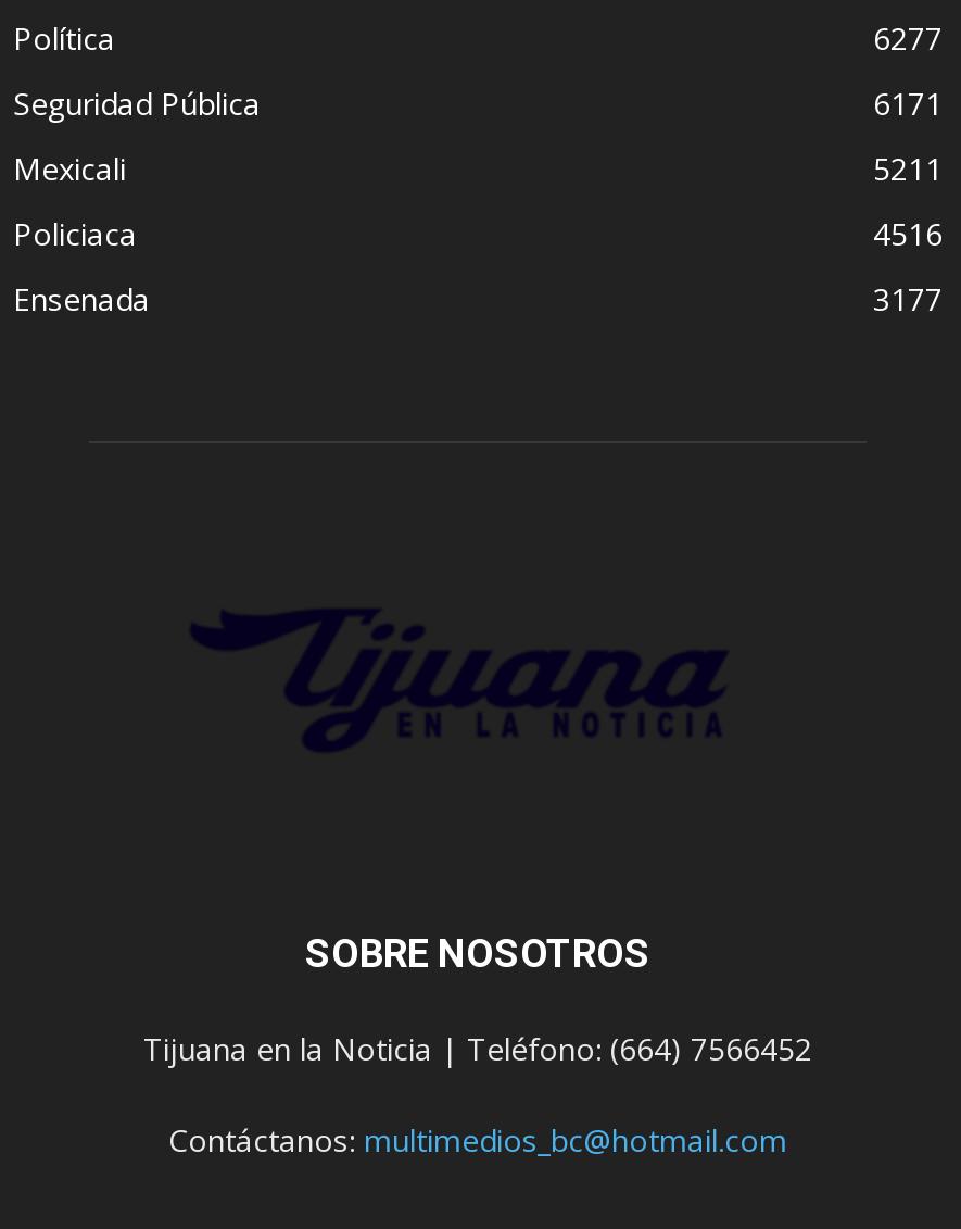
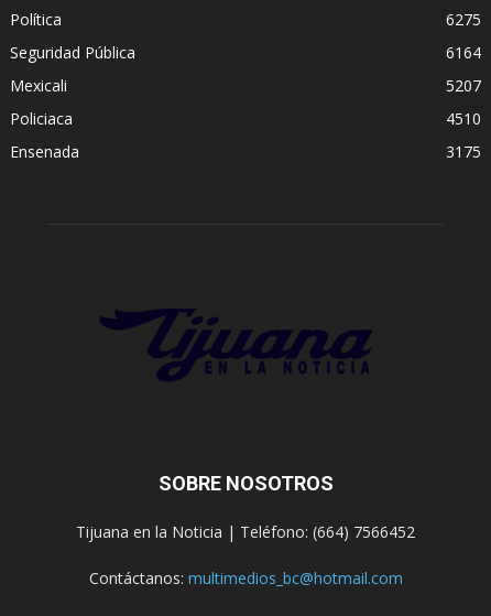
- 6277
+ 6275

- 6171
+ 6164

- 5211
+ 5207

- 4516
+ 4510

- 3177
+ 3175
